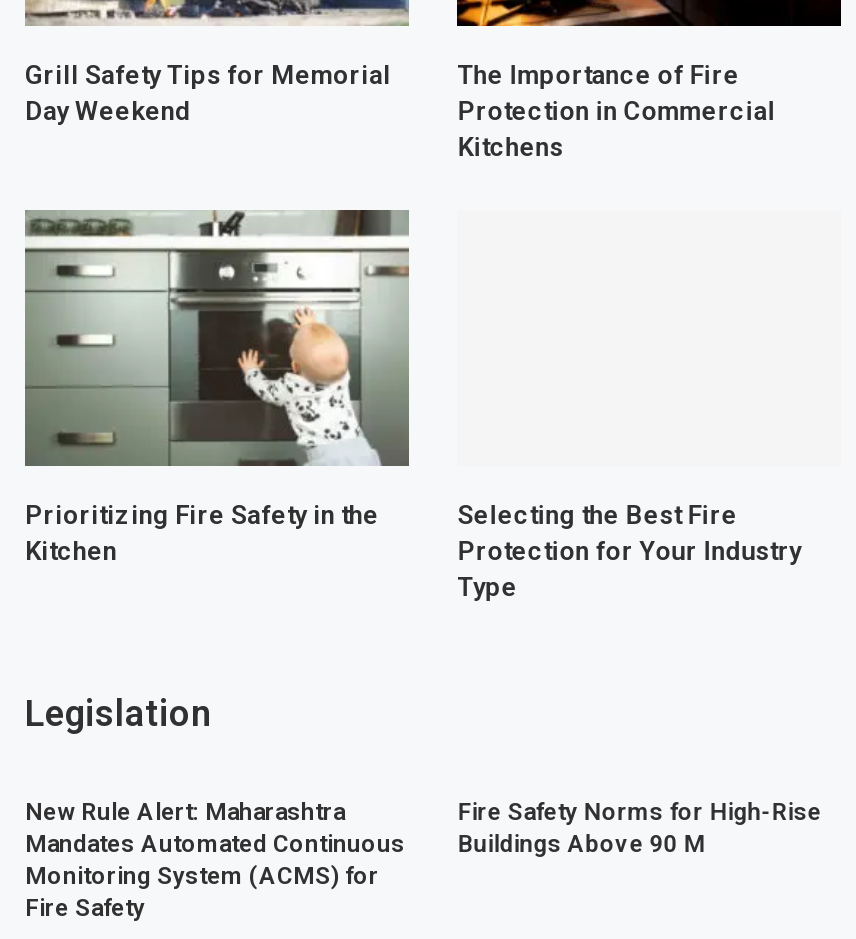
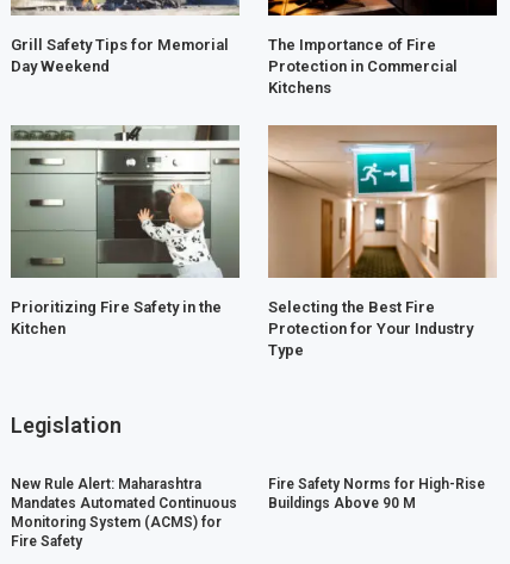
+ [image]
